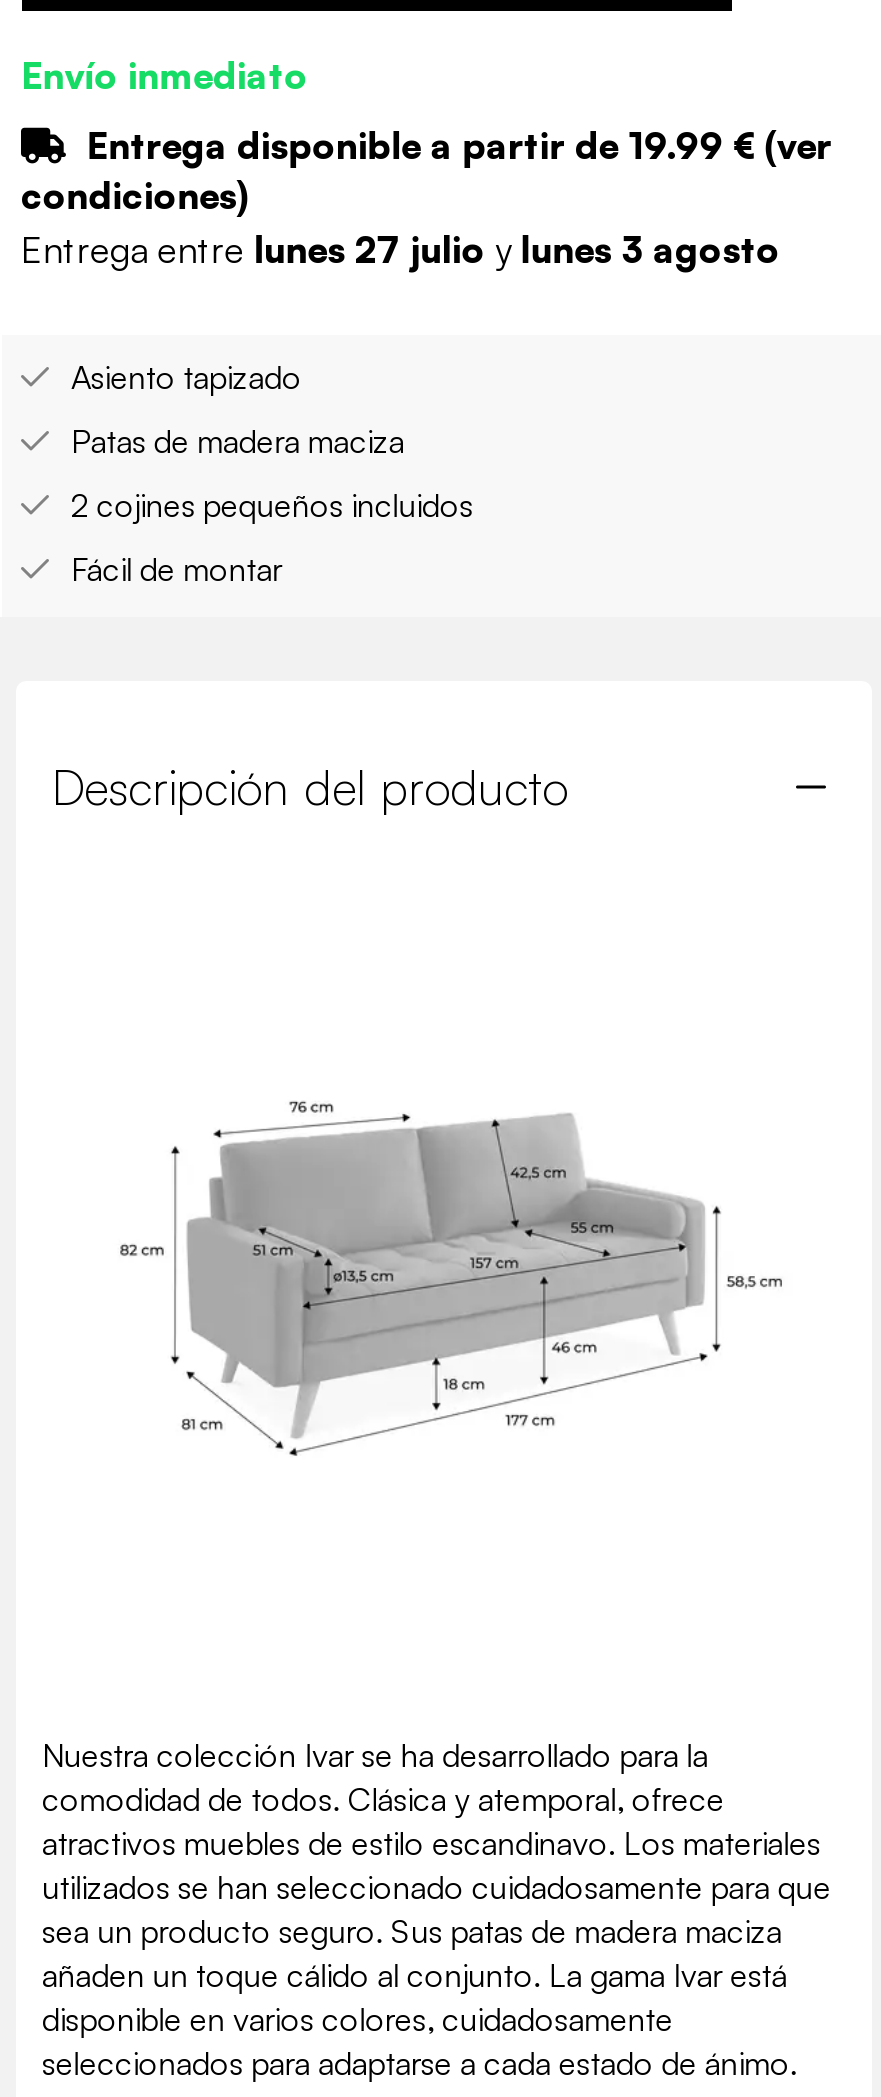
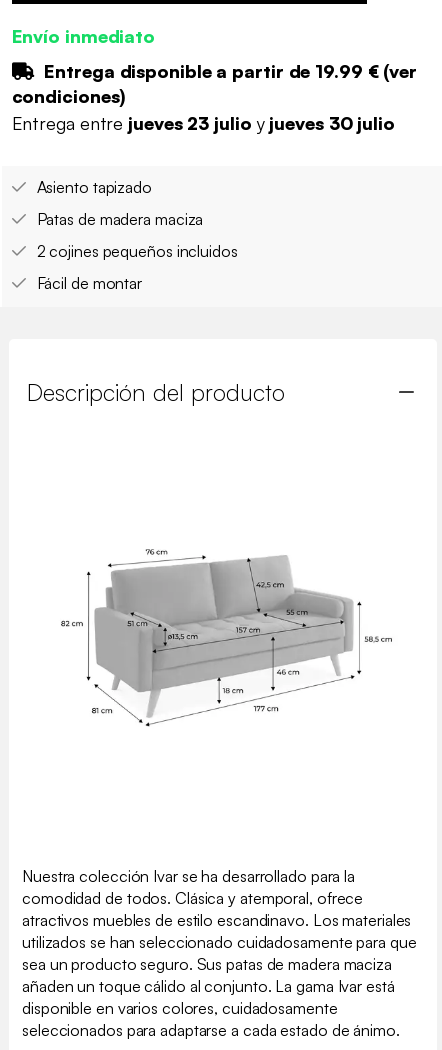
- Entrega entre lunes 27 julio y lunes 3 agosto
+ Entrega entre jueves 23 julio y jueves 30 julio
